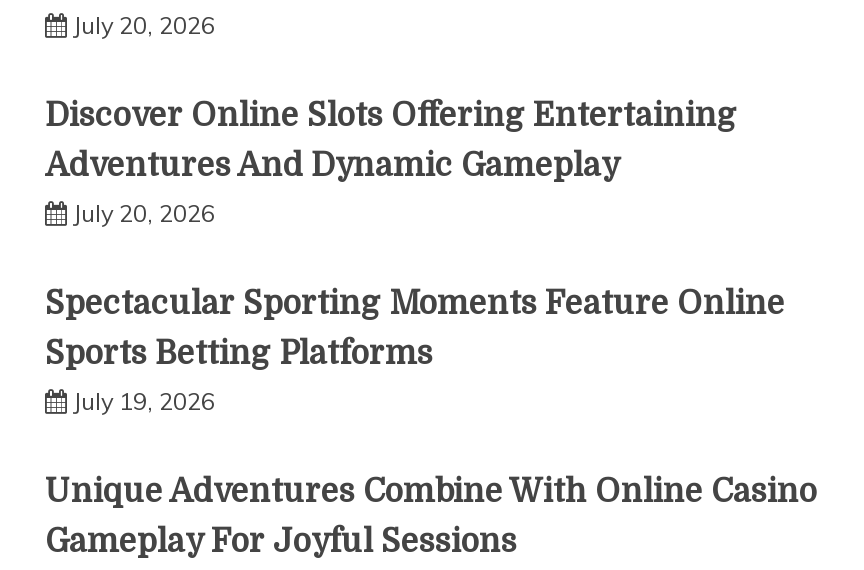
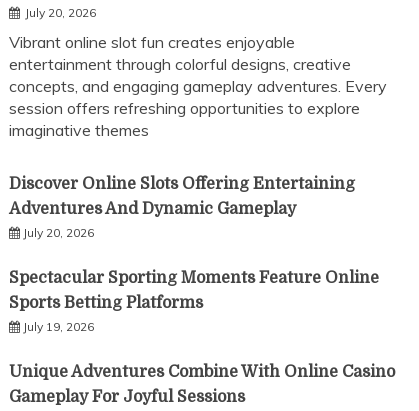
+ Vibrant online slot fun creates enjoyable
+ entertainment through colorful designs, creative
+ concepts, and engaging gameplay adventures. Every
+ session offers refreshing opportunities to explore
+ imaginative themes
